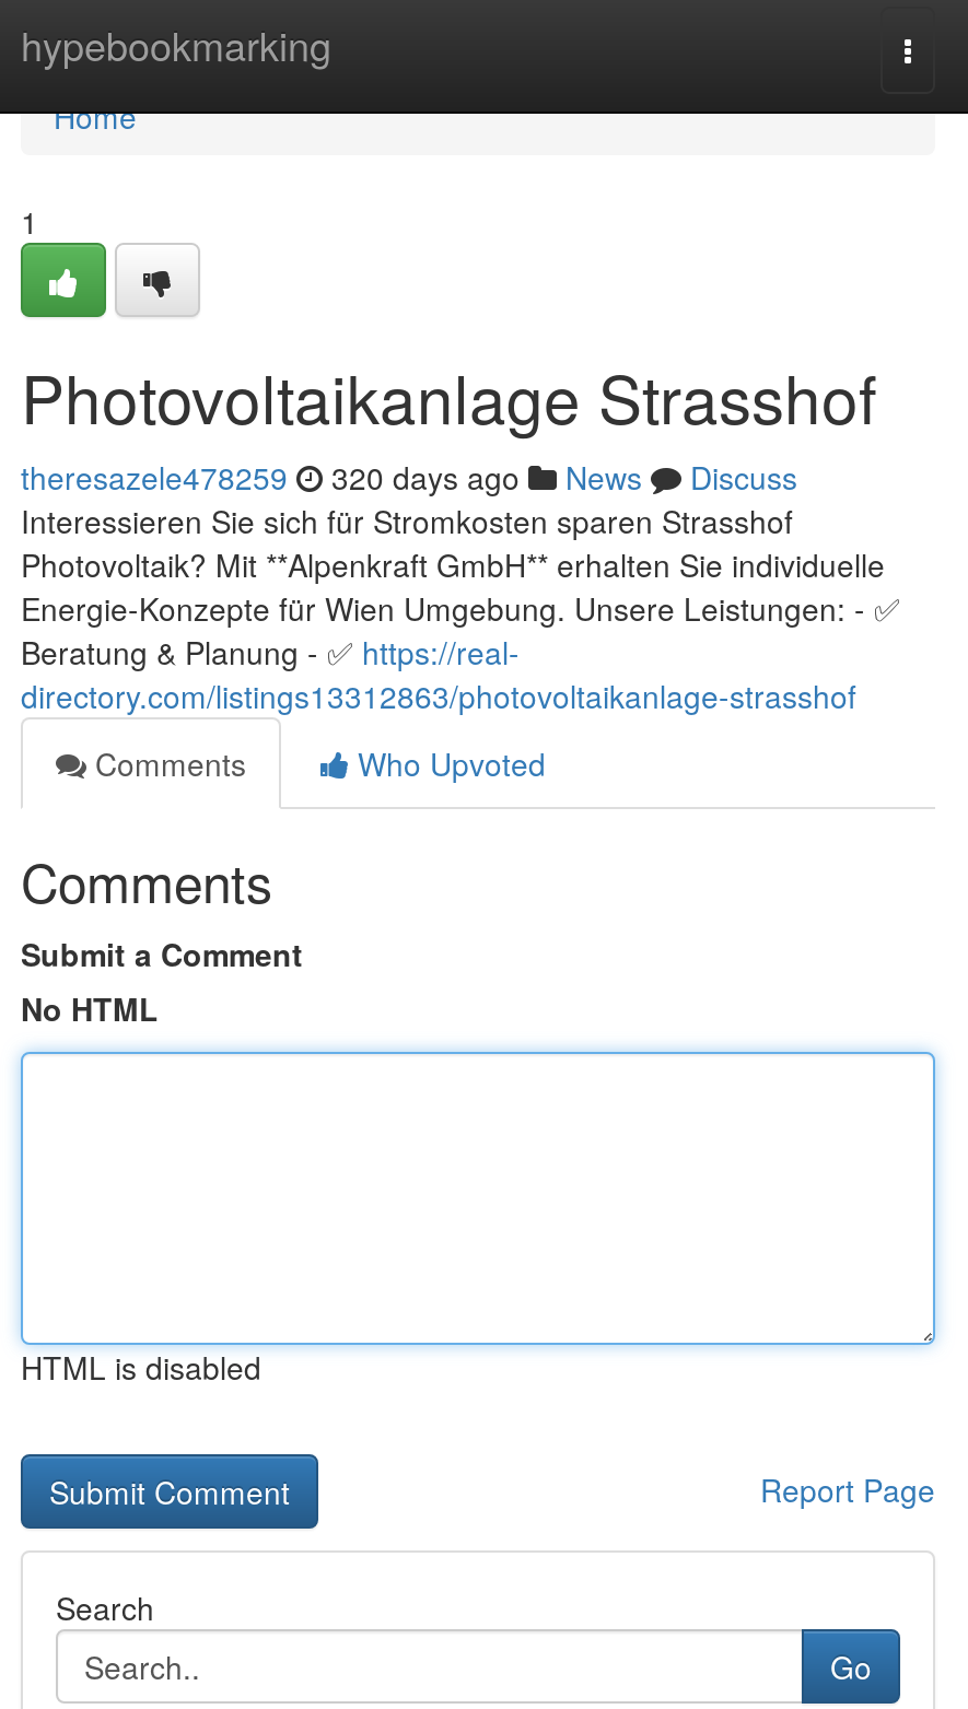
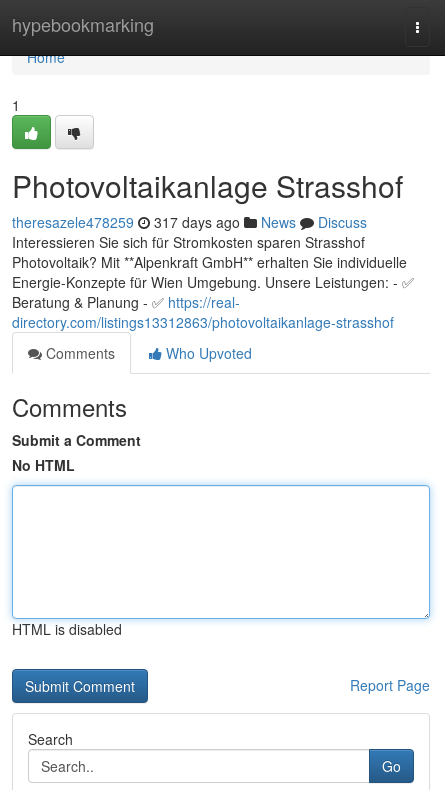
- theresazele478259 320 days ago News Discuss
+ theresazele478259 317 days ago News Discuss
